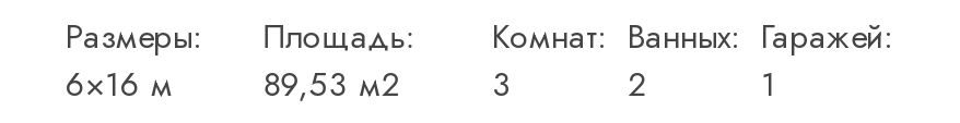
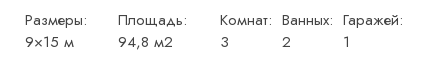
- 6×16 м
+ 9×15 м

- 89,53 м2
+ 94,8 м2
